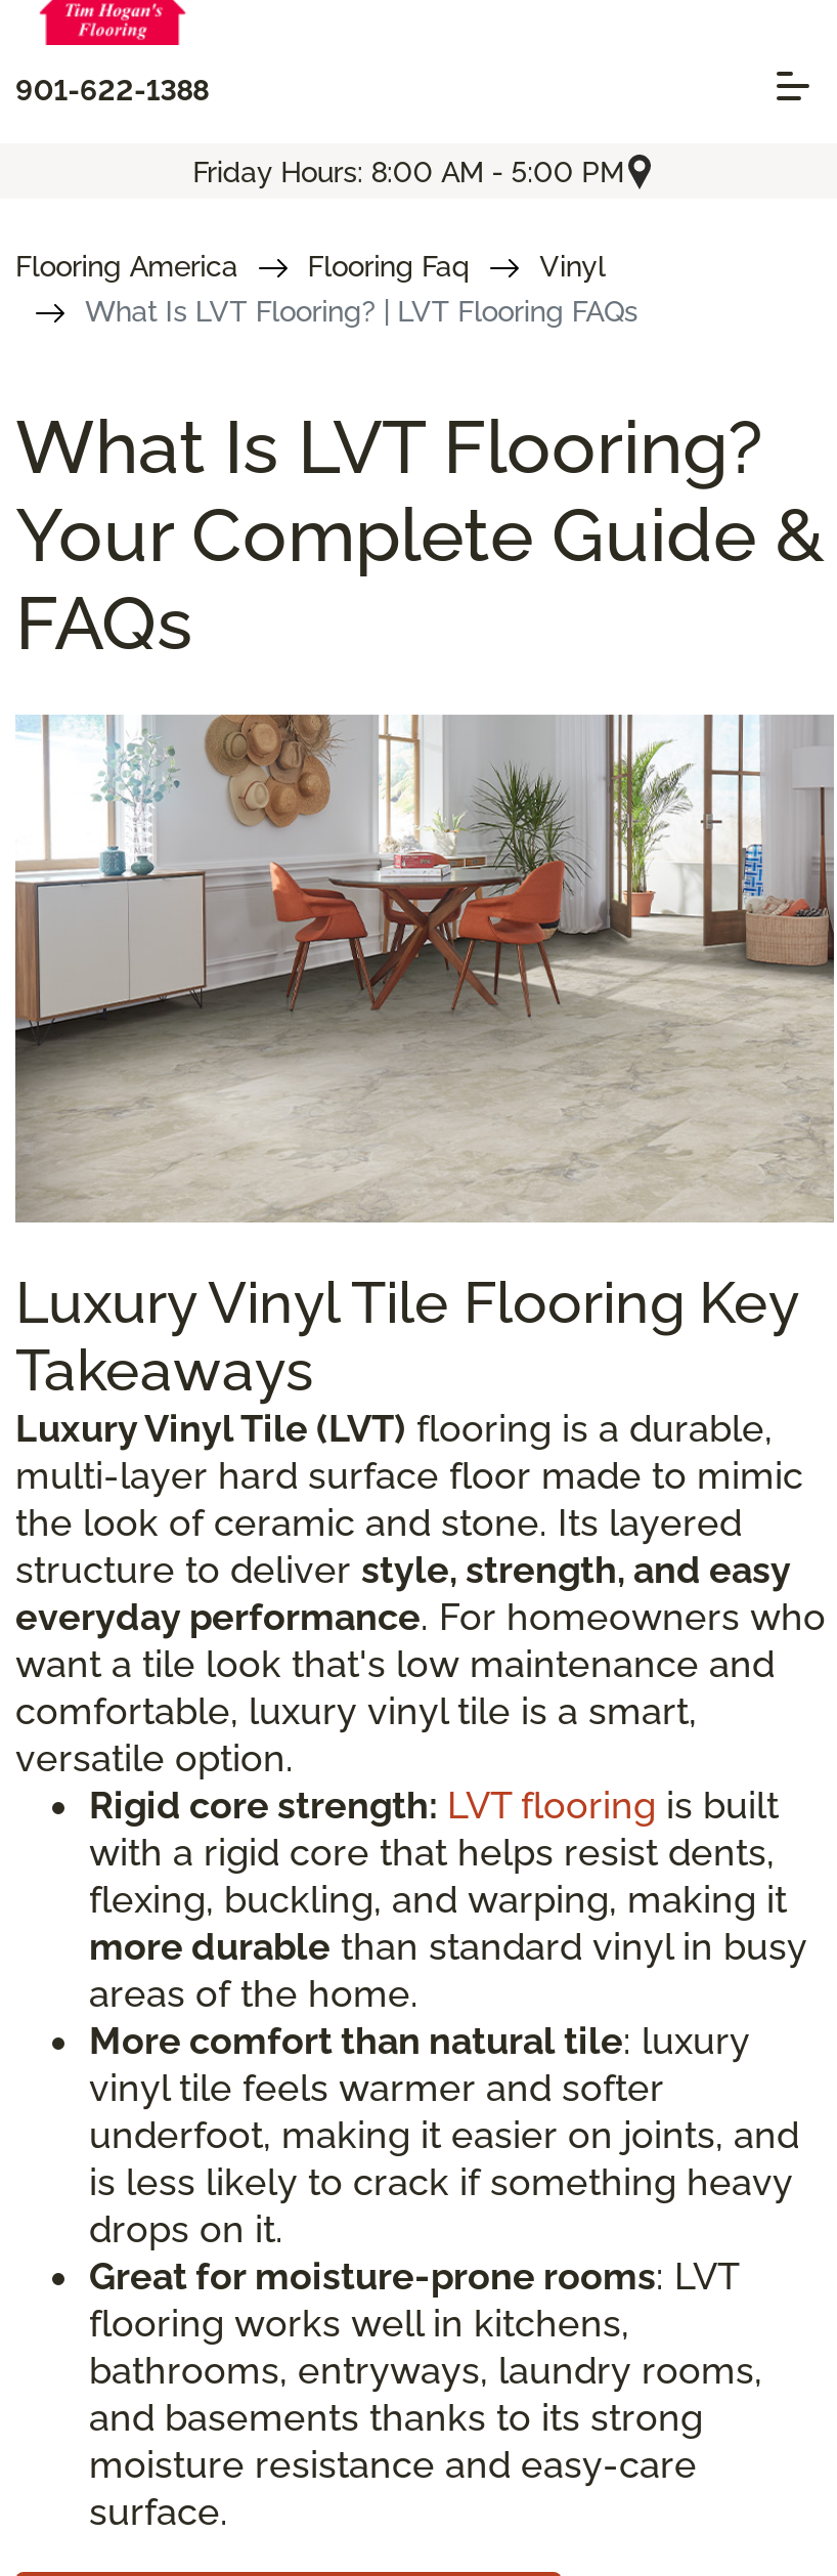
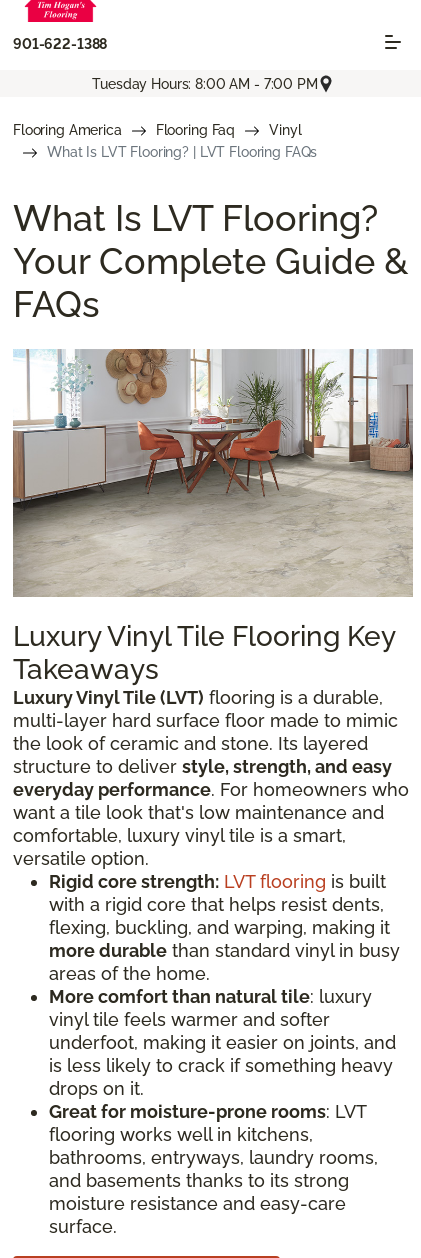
- Friday Hours: 8:00 AM - 5:00 PM
+ Tuesday Hours: 8:00 AM - 7:00 PM
